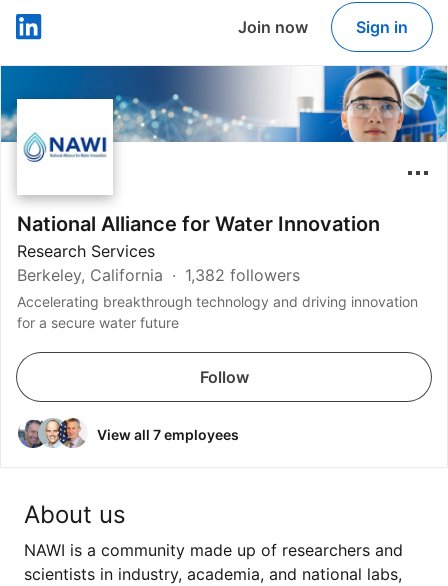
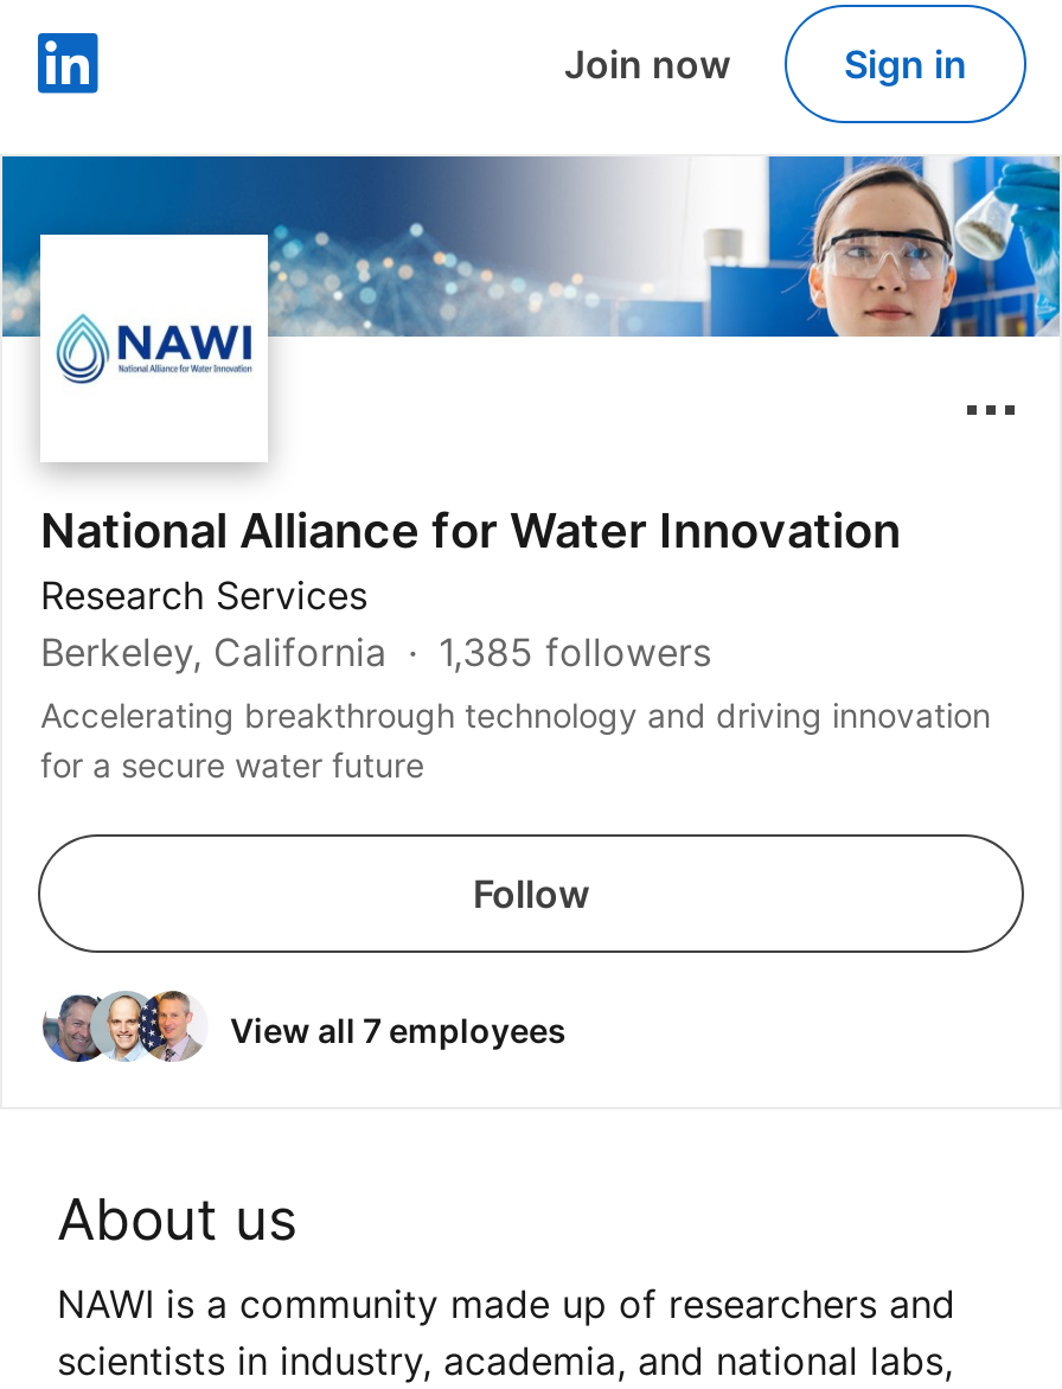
- Berkeley, California 1,382 followers
+ Berkeley, California 1,385 followers
